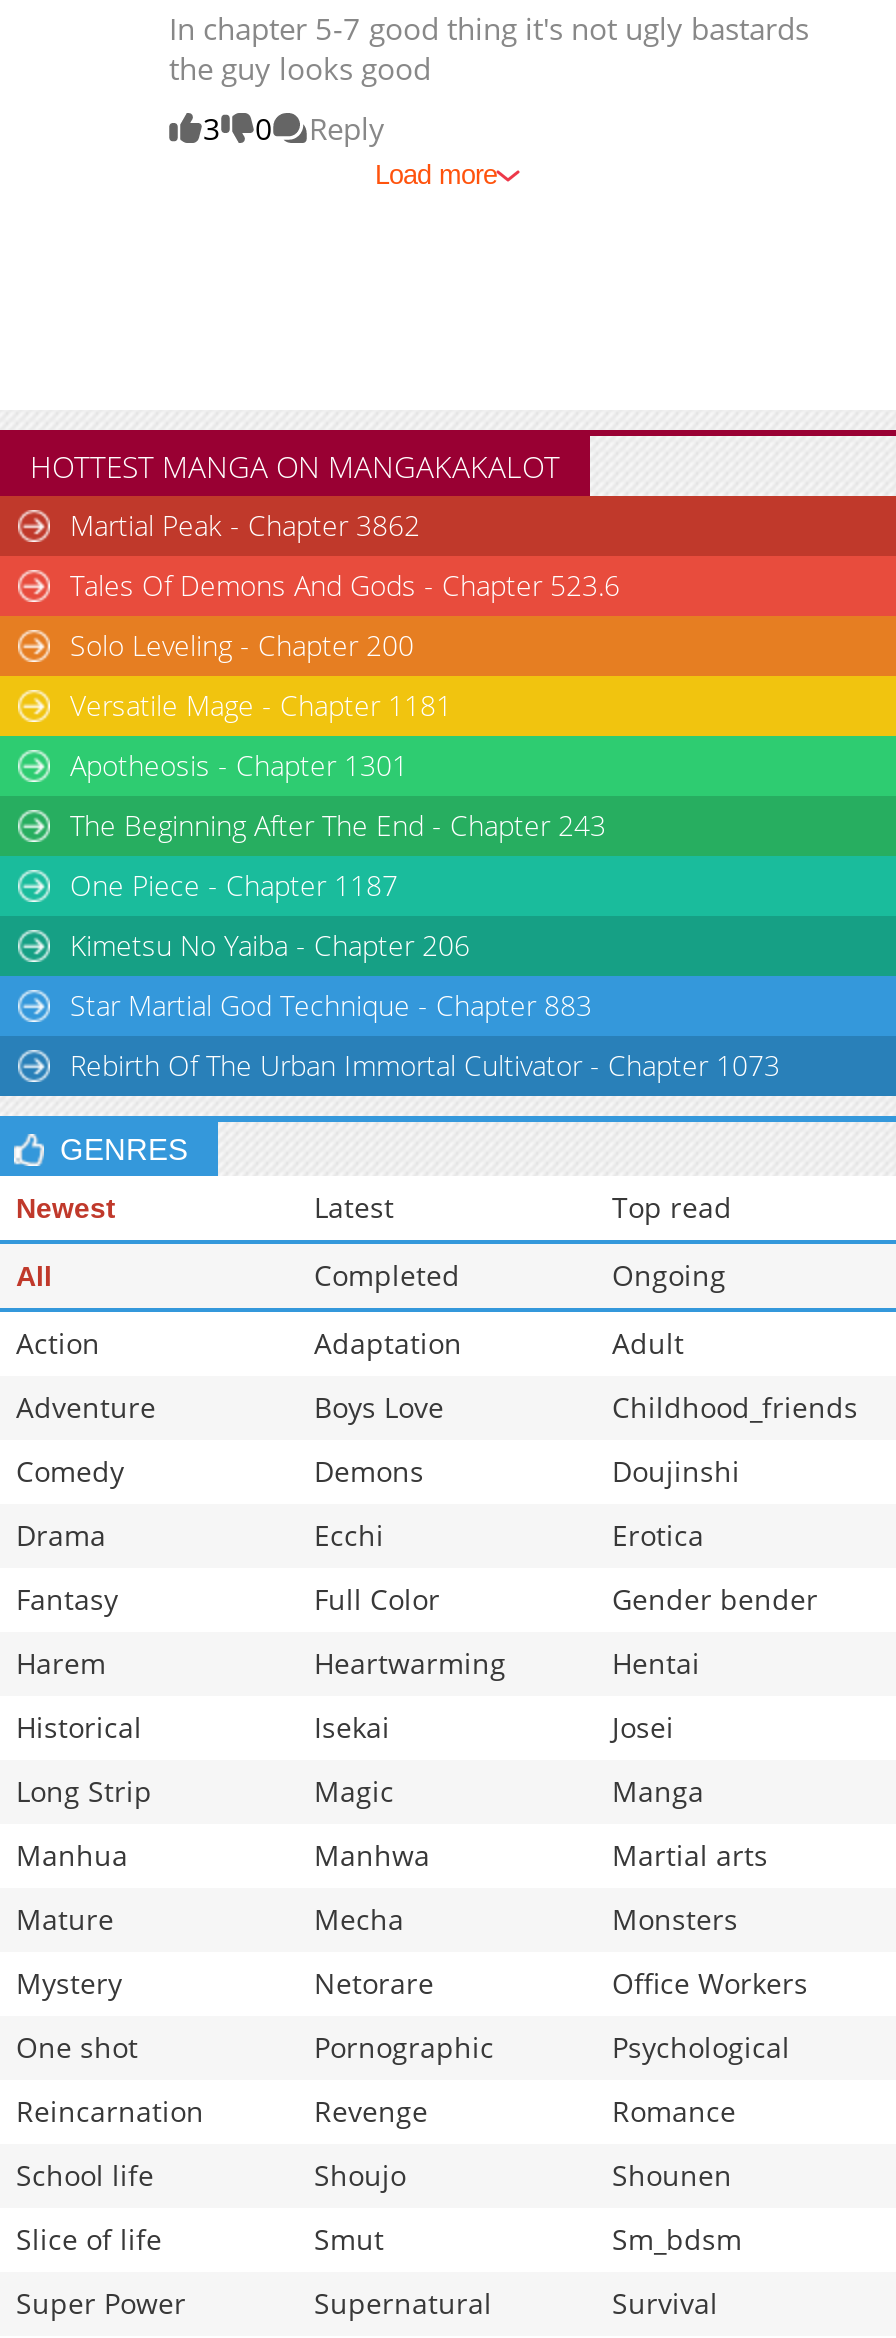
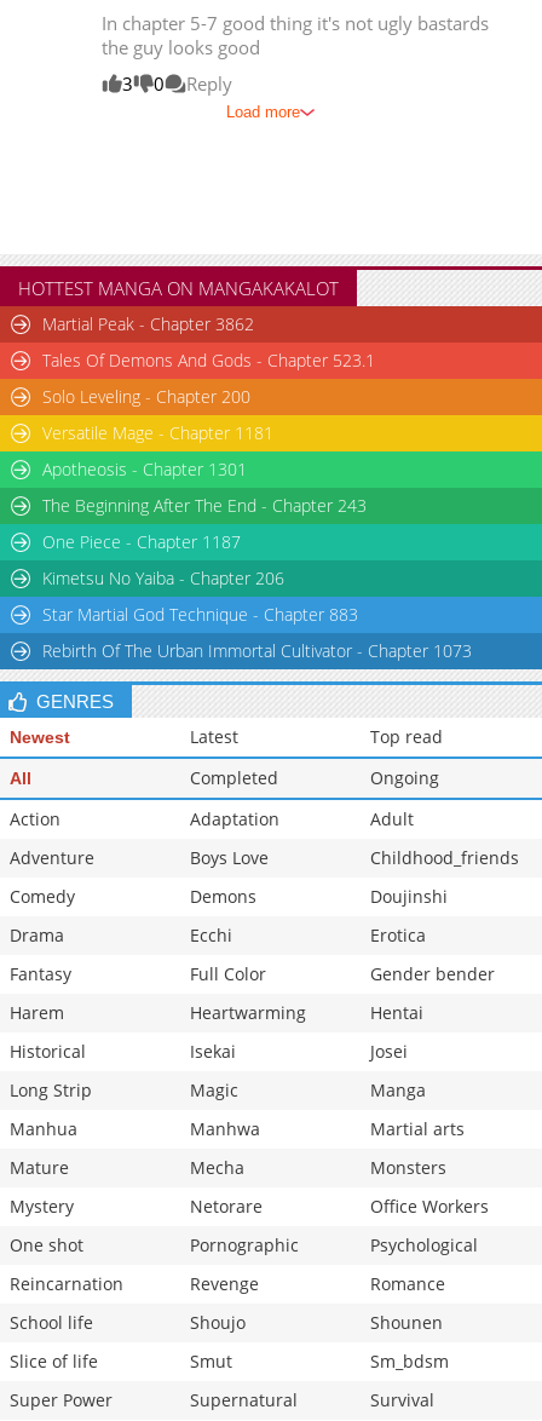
- Tales Of Demons And Gods - Chapter 523.6
+ Tales Of Demons And Gods - Chapter 523.1
